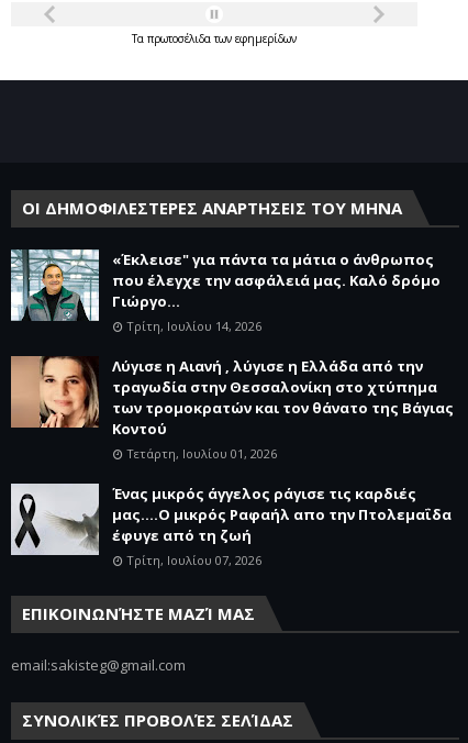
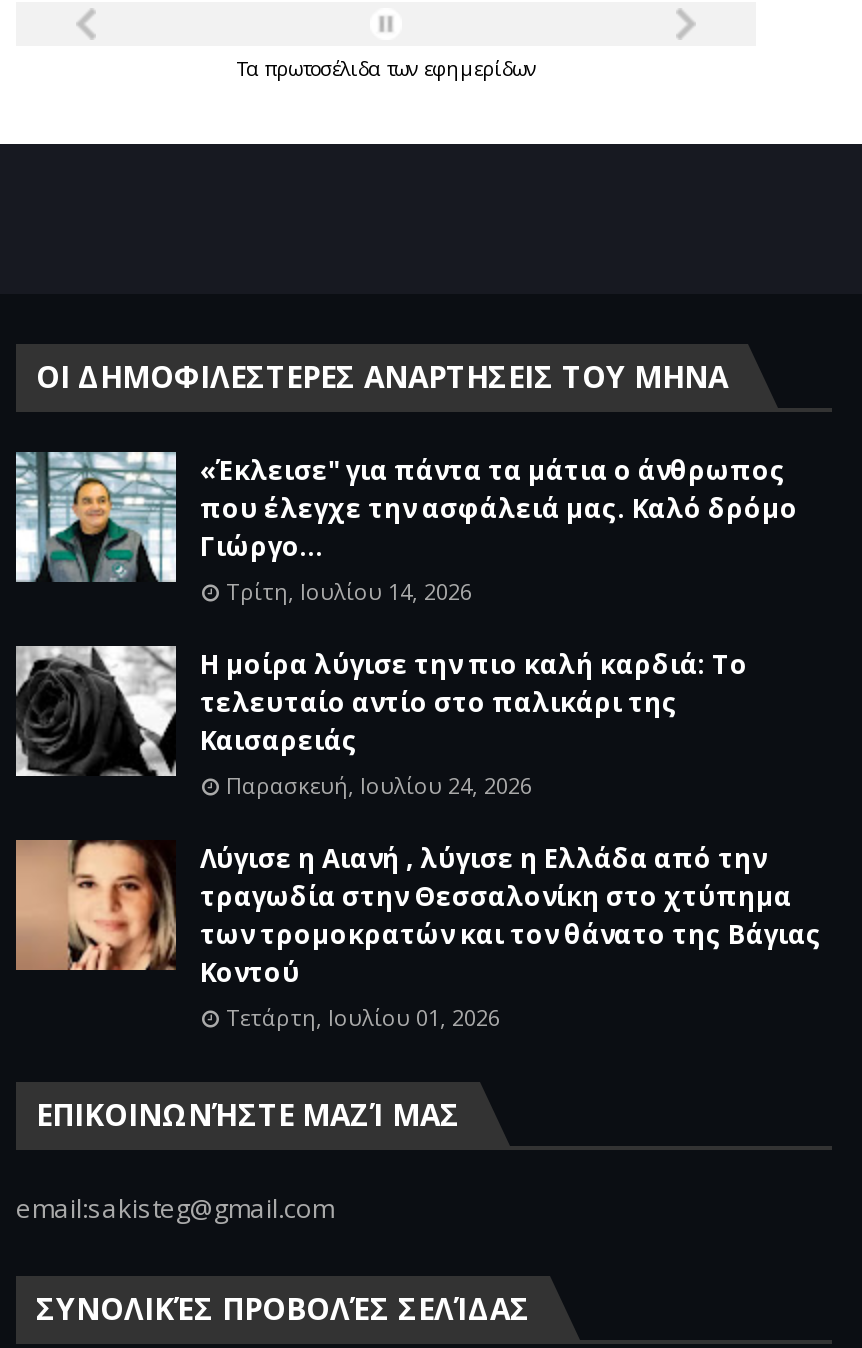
+ [image]
+ Η μοίρα λύγισε την πιο καλή καρδιά: Το
+ τελευταίο αντίο στο παλικάρι της
+ Καισαρειάς
+ Παρασκευή, Ιουλίου 24, 2026

moved down: [image] | Λύγισε η Αιανή , λύγισε η Ελλάδα από την | τραγωδία στην Θεσσαλονίκη στο χτύπημα | των τρομοκρατών και τον θάνατο της Βάγιας | Κοντού

- [image]
- Ένας μικρός άγγελος ράγισε τις καρδιές
- μας....Ο μικρός Ραφαήλ απο την Πτολεμαΐδα
- έφυγε από τη ζωή
- Τρίτη, Ιουλίου 07, 2026
